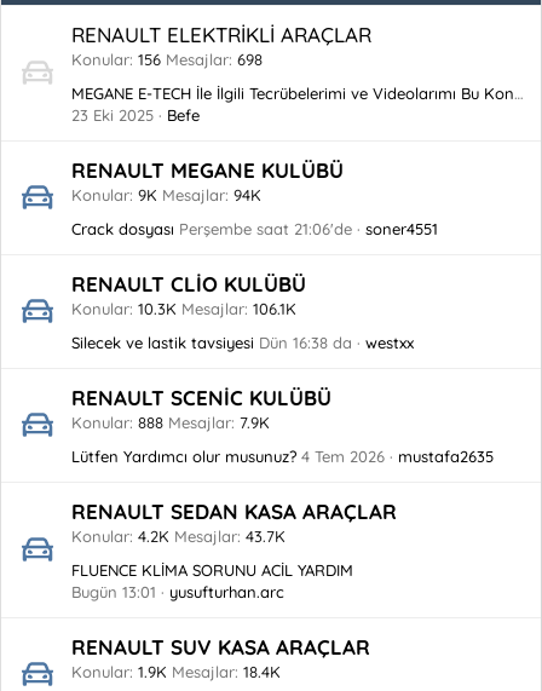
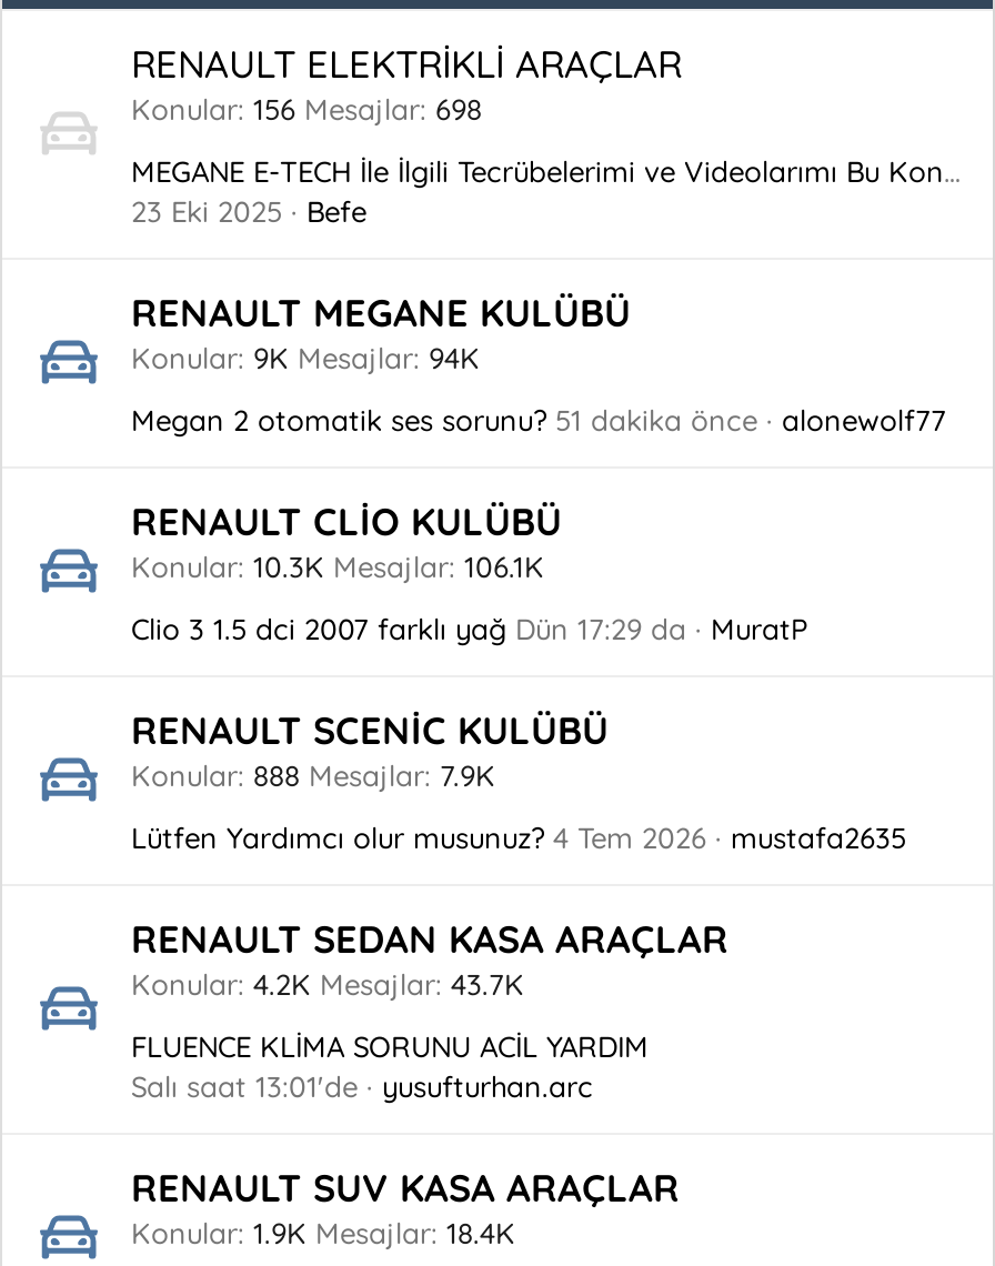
- Crack dosyası Perşembe saat 21:06'de
- soner4551
+ Megan 2 otomatik ses sorunu? 51 dakika önce
+ alonewolf77

- Silecek ve lastik tavsiyesi Dün 16:38 da
- westxx
+ Clio 3 1.5 dci 2007 farklı yağ Dün 17:29 da
+ MuratP

- Bugün 13:01 yusufturhan.arc
+ Salı saat 13:01'de yusufturhan.arc
